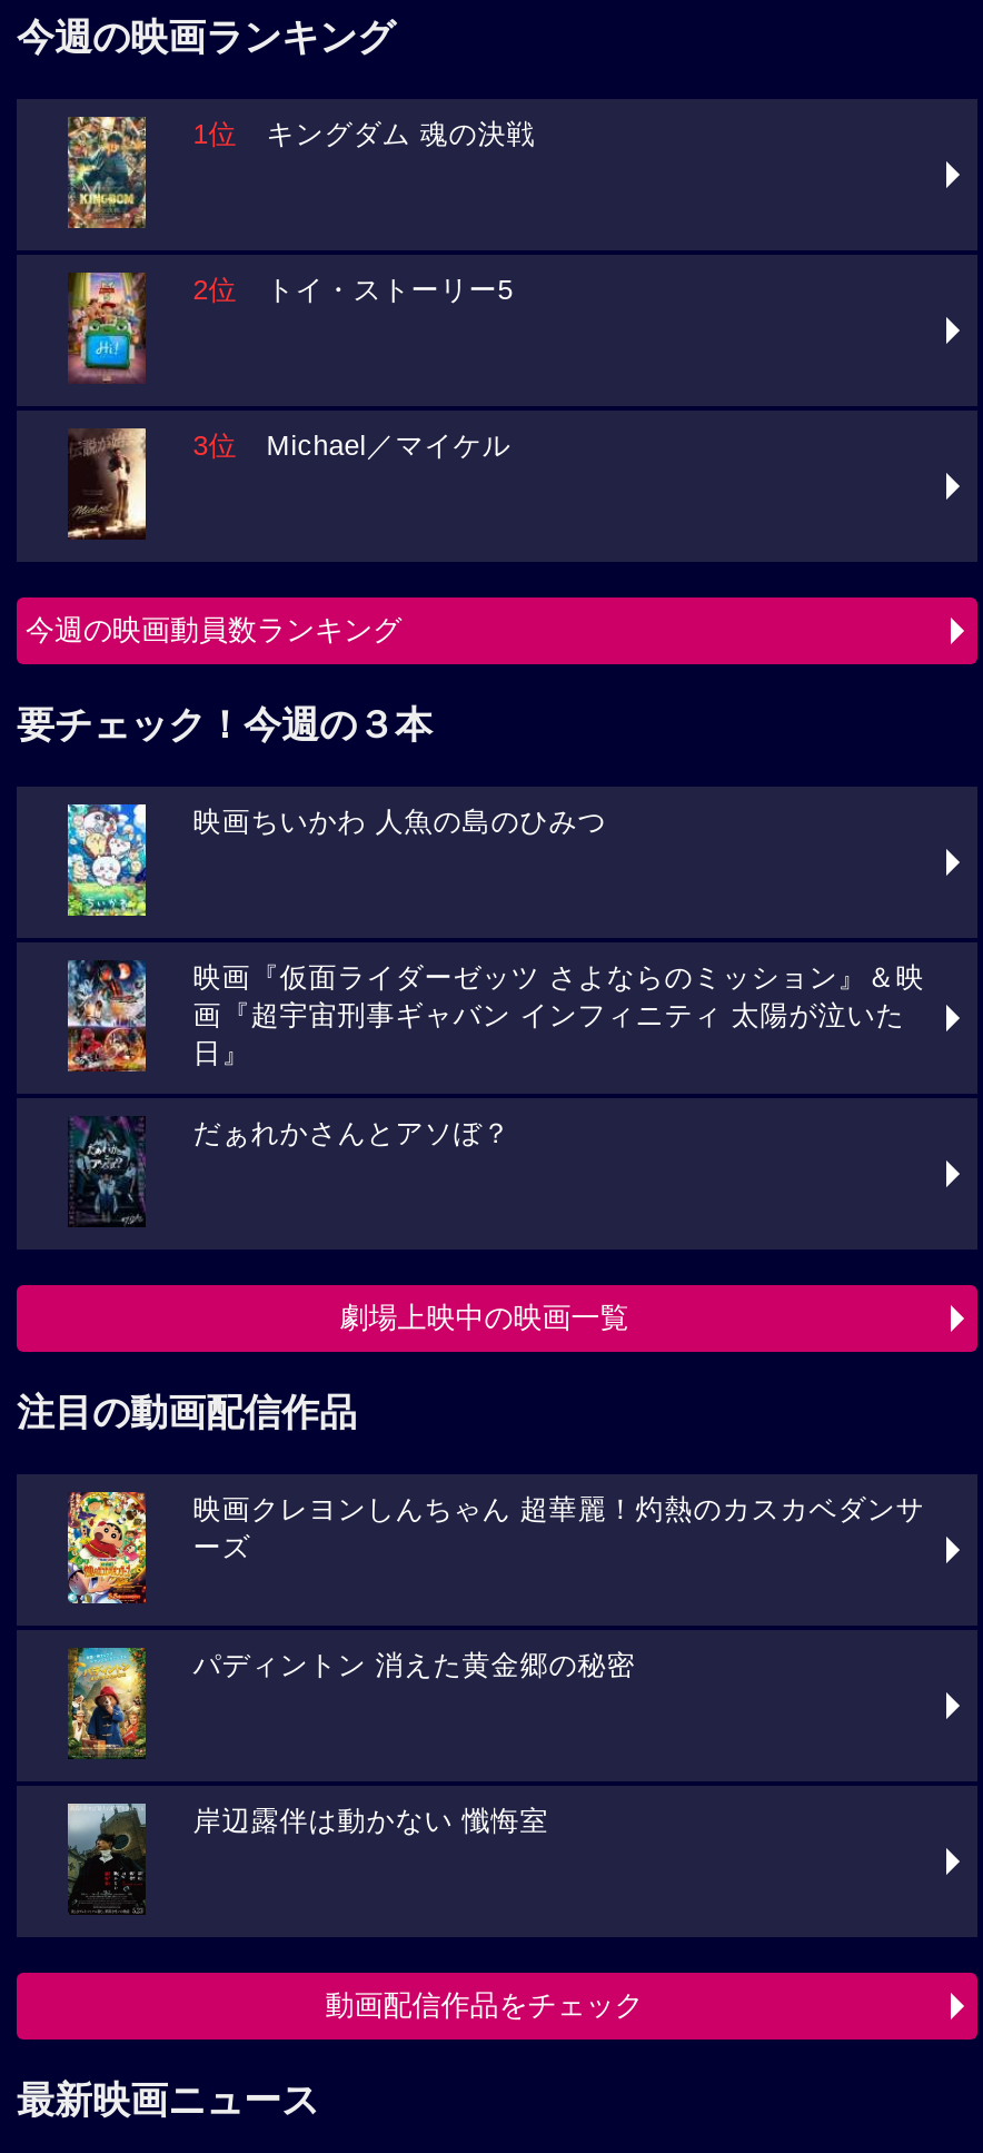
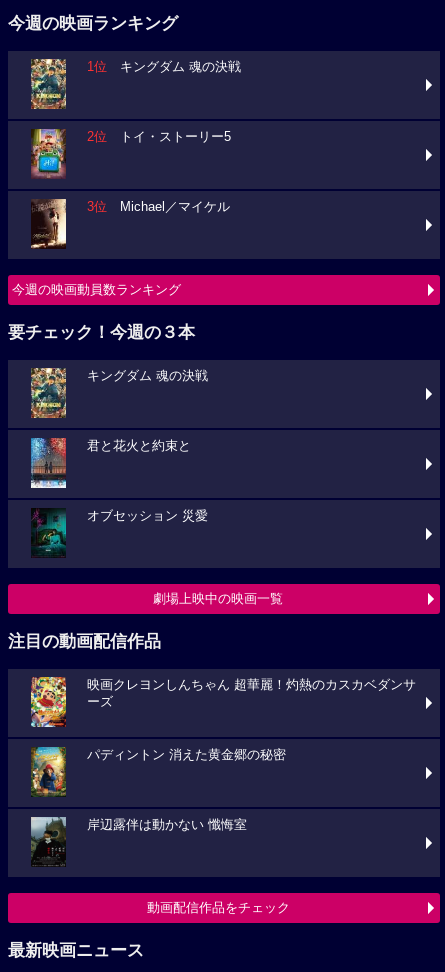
- [image]
- 映画ちいかわ 人魚の島のひみつ
+ [image]
+ キングダム 魂の決戦

- [image]
- 映画『仮面ライダーゼッツ さよならのミッション』＆映
- 画『超宇宙刑事ギャバン インフィニティ 太陽が泣いた
- 日』
+ [image]
+ 君と花火と約束と

- [image]
- だぁれかさんとアソぼ？
+ [image]
+ オブセッション 災愛
